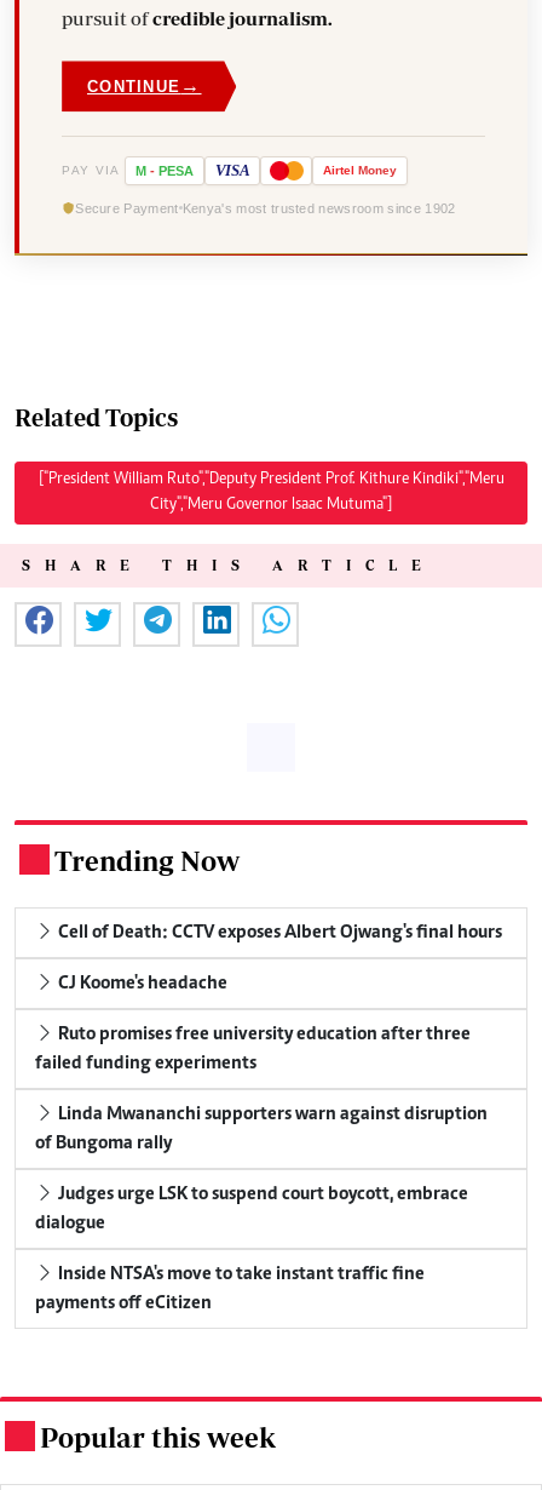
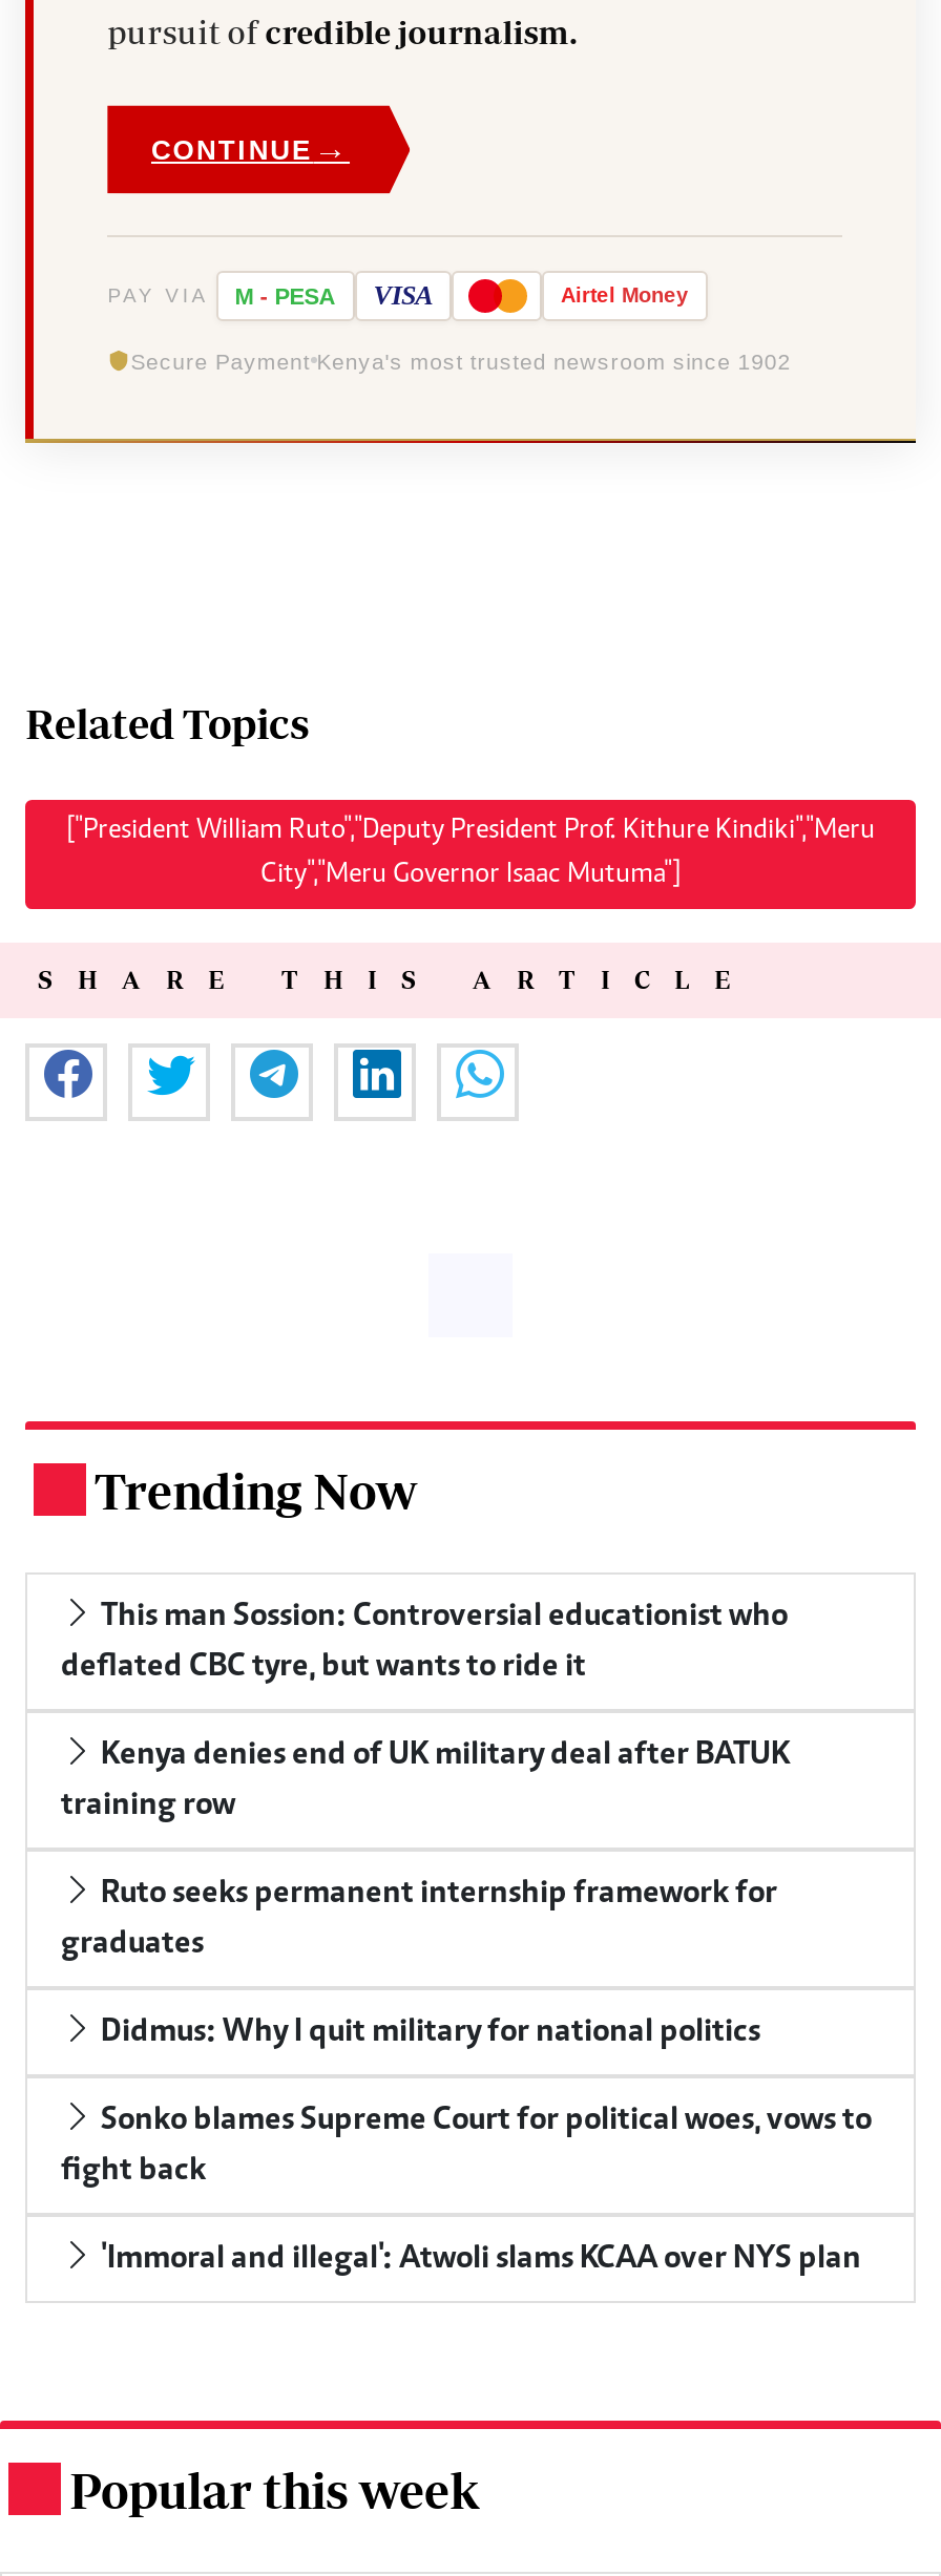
- Cell of Death: CCTV exposes Albert Ojwang's final hours
+ This man Sossion: Controversial educationist who

- CJ Koome's headache
+ deflated CBC tyre, but wants to ride it

- Ruto promises free university education after three
+ Kenya denies end of UK military deal after BATUK

- failed funding experiments
+ training row

- Linda Mwananchi supporters warn against disruption
+ Ruto seeks permanent internship framework for

- of Bungoma rally
+ graduates

- Judges urge LSK to suspend court boycott, embrace
+ Didmus: Why I quit military for national politics

- dialogue
+ Sonko blames Supreme Court for political woes, vows to

- Inside NTSA's move to take instant traffic fine
+ fight back

- payments off eCitizen
+ 'Immoral and illegal': Atwoli slams KCAA over NYS plan
